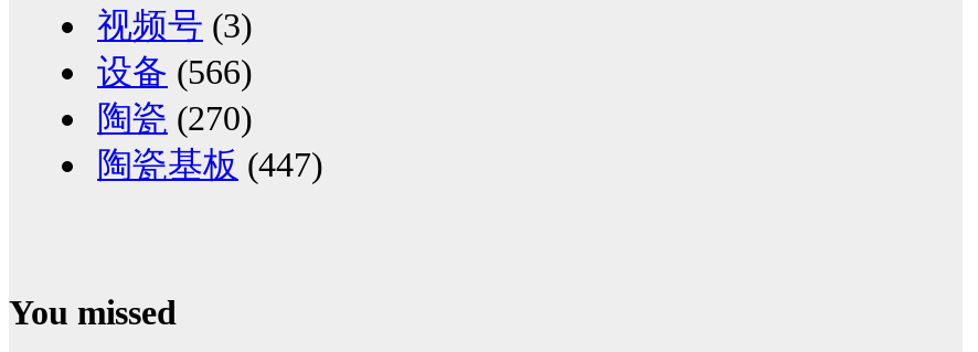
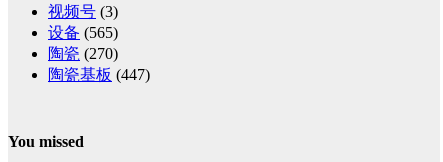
- 设备(566)
+ 设备(565)
